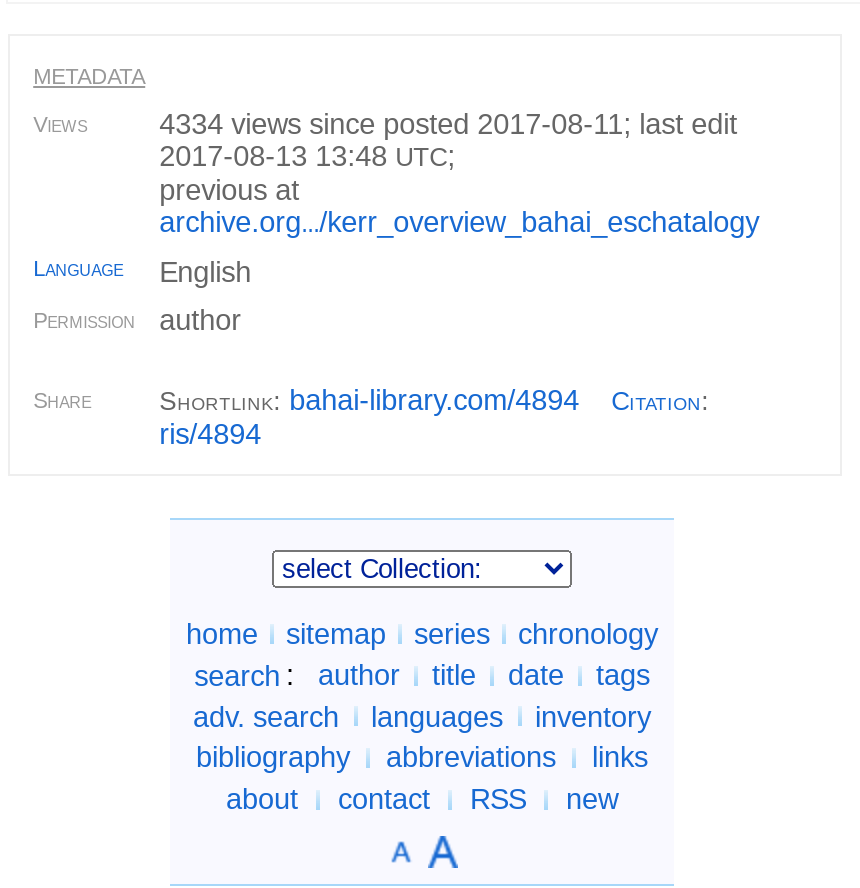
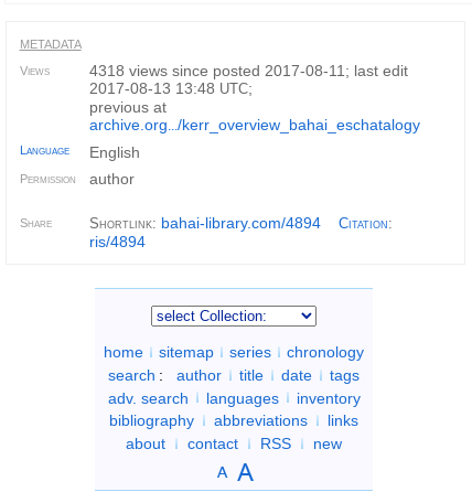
- 4334 views since posted 2017-08-11; last edit
+ 4318 views since posted 2017-08-11; last edit
